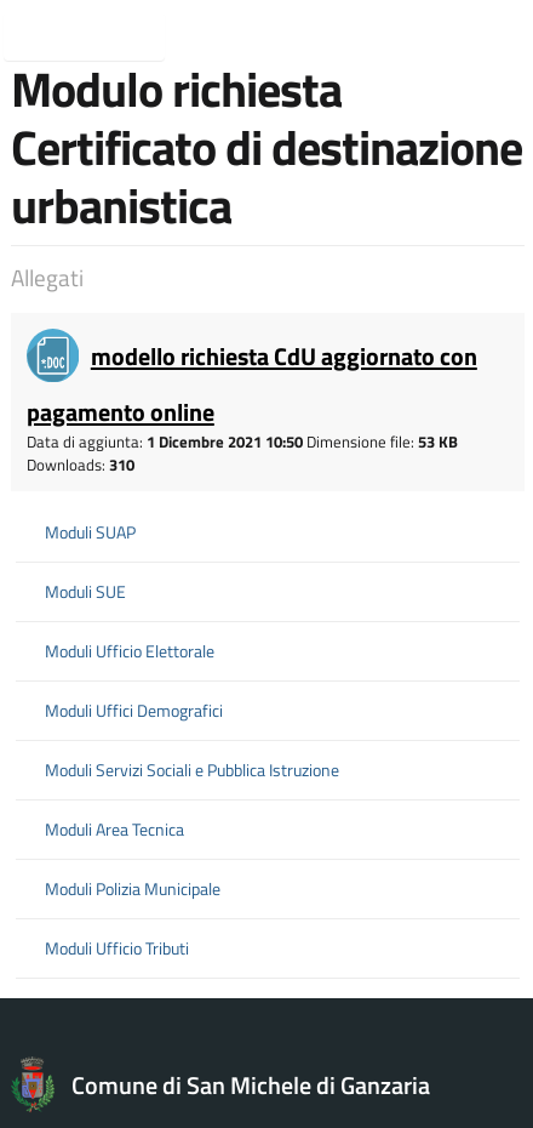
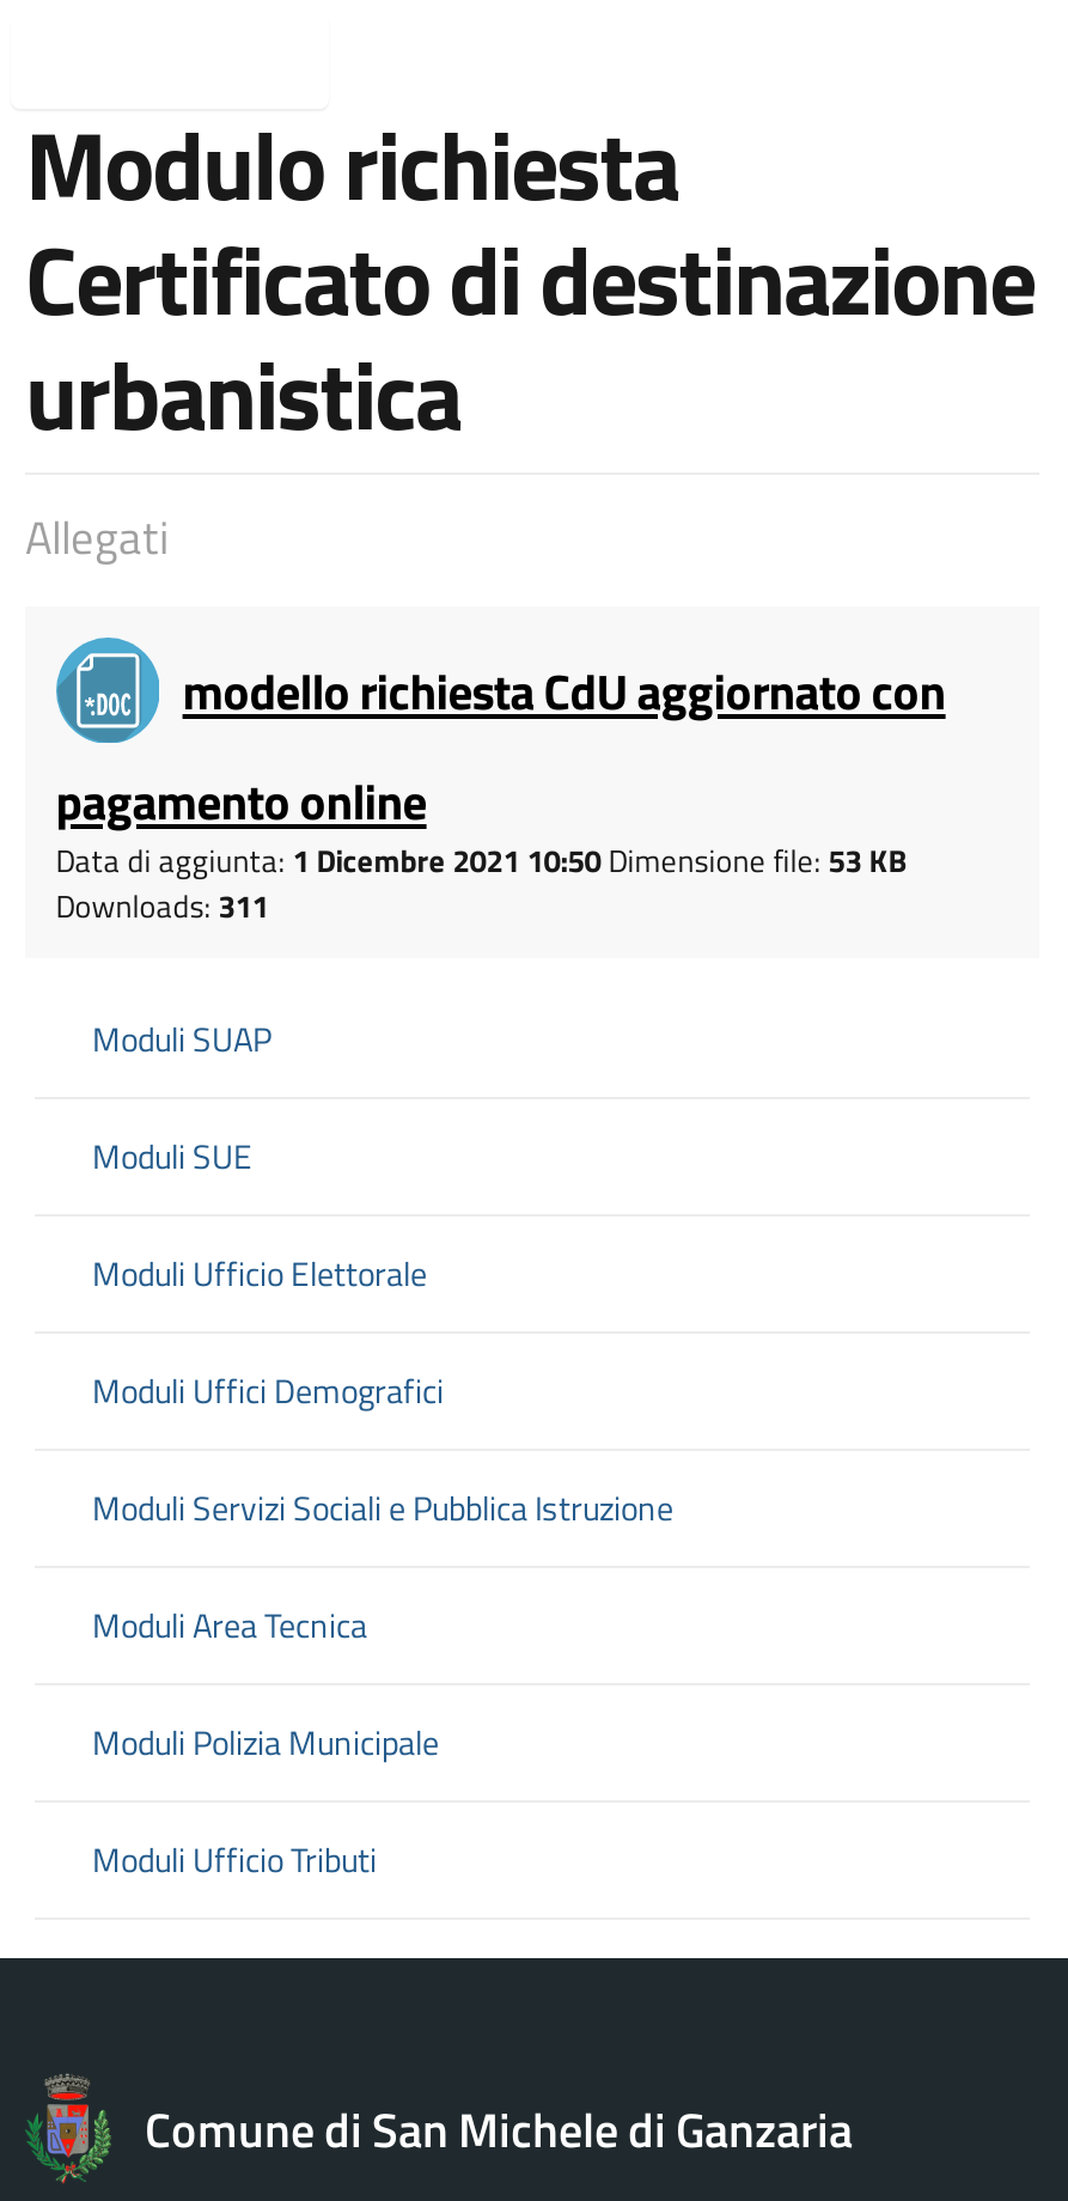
- Downloads: 310
+ Downloads: 311
